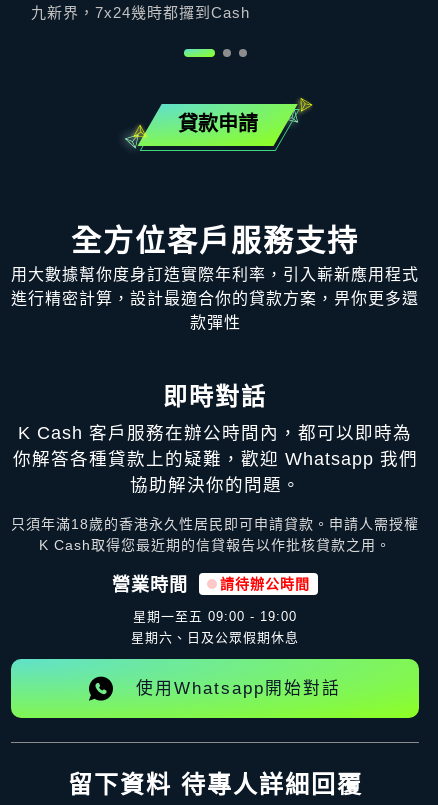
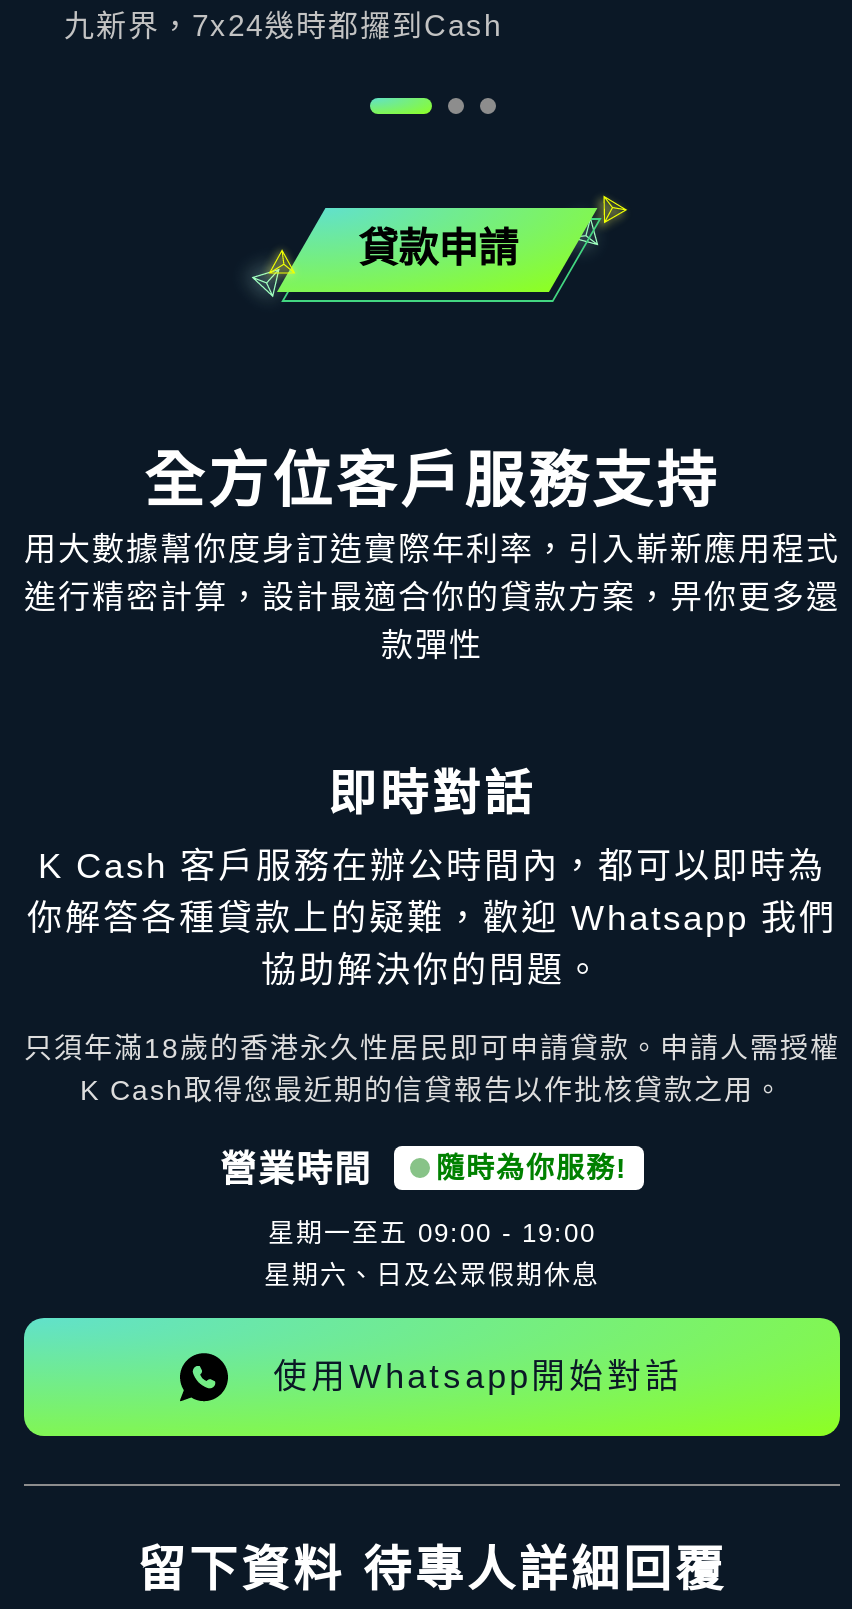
- 請待辦公時間
+ 隨時為你服務!
